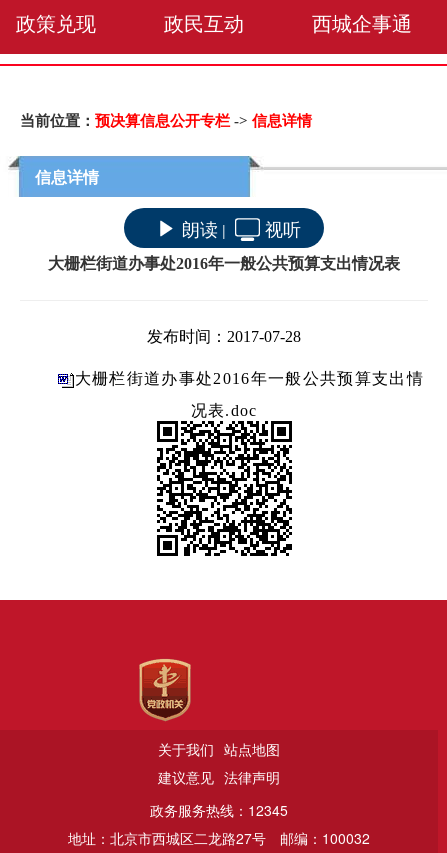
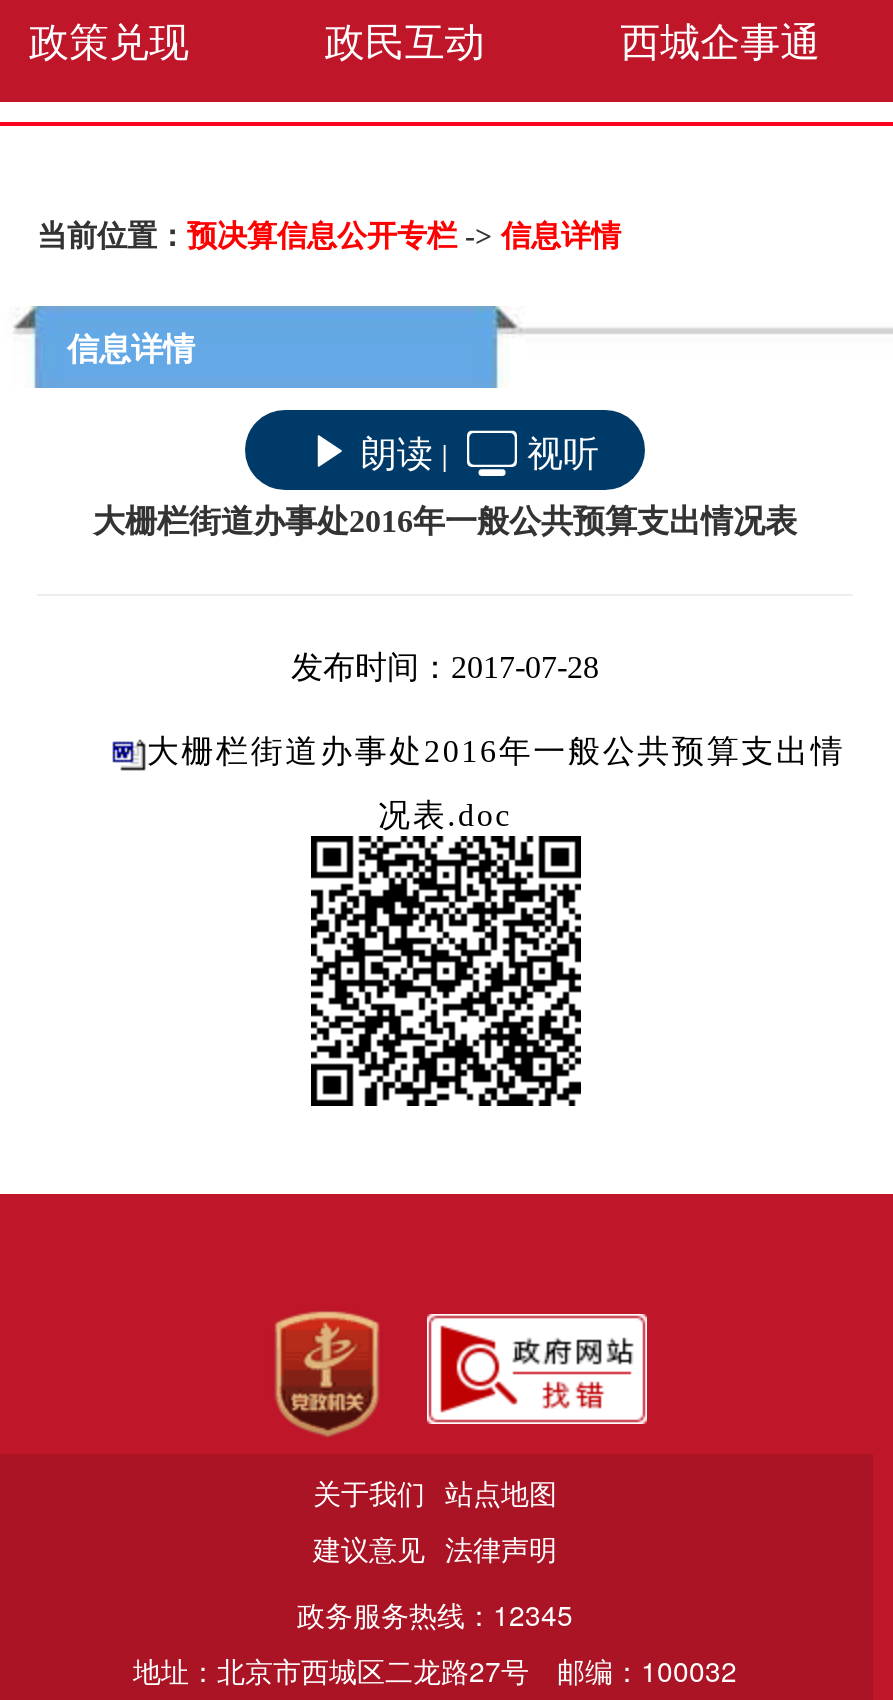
+ [image]
